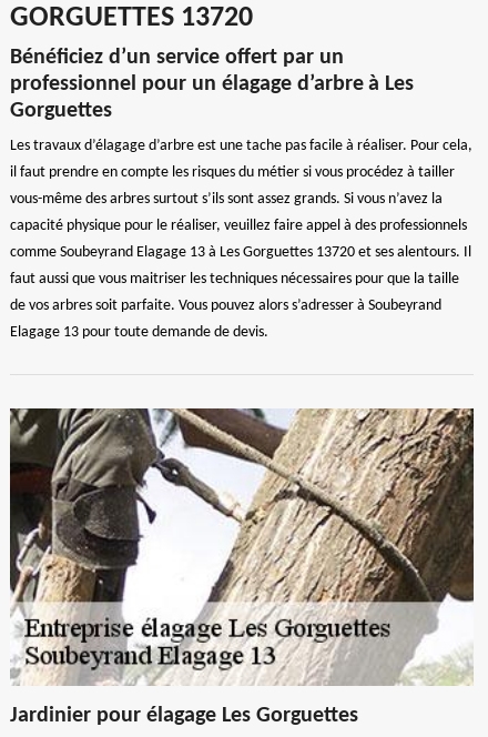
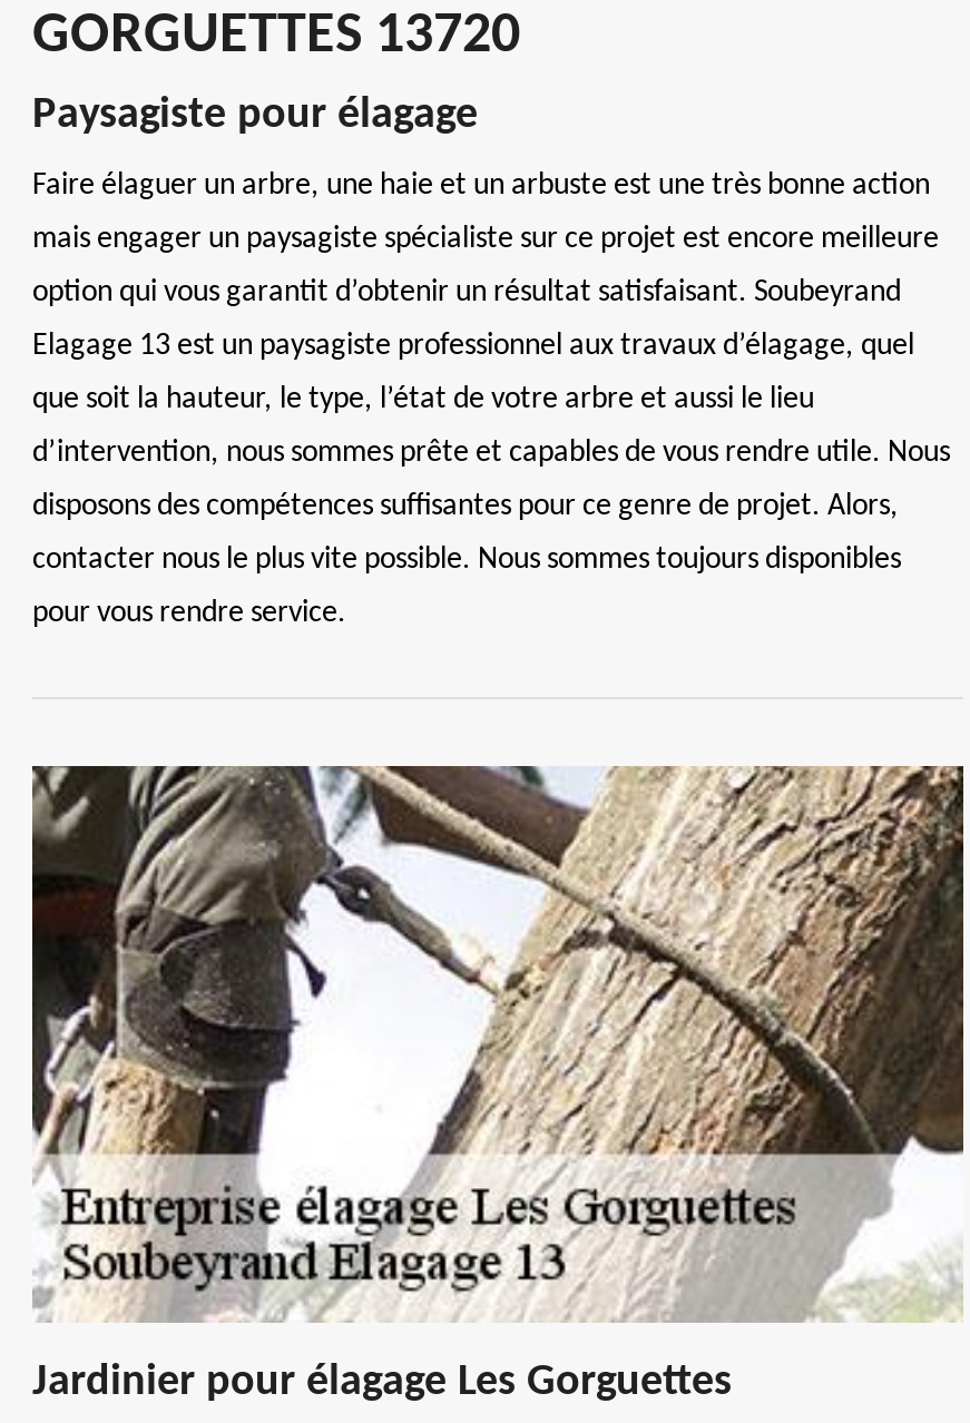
- Bénéficiez d’un service offert par un
- professionnel pour un élagage d’arbre à Les
- Gorguettes
- Les travaux d’élagage d’arbre est une tache pas facile à réaliser. Pour cela,
- il faut prendre en compte les risques du métier si vous procédez à tailler
- vous-même des arbres surtout s’ils sont assez grands. Si vous n’avez la
- capacité physique pour le réaliser, veuillez faire appel à des professionnels
- comme Soubeyrand Elagage 13 à Les Gorguettes 13720 et ses alentours. Il
- faut aussi que vous maitriser les techniques nécessaires pour que la taille
- de vos arbres soit parfaite. Vous pouvez alors s’adresser à Soubeyrand
- Elagage 13 pour toute demande de devis.
+ Paysagiste pour élagage
+ Faire élaguer un arbre, une haie et un arbuste est une très bonne action
+ mais engager un paysagiste spécialiste sur ce projet est encore meilleure
+ option qui vous garantit d’obtenir un résultat satisfaisant. Soubeyrand
+ Elagage 13 est un paysagiste professionnel aux travaux d’élagage, quel
+ que soit la hauteur, le type, l’état de votre arbre et aussi le lieu
+ d’intervention, nous sommes prête et capables de vous rendre utile. Nous
+ disposons des compétences suffisantes pour ce genre de projet. Alors,
+ contacter nous le plus vite possible. Nous sommes toujours disponibles
+ pour vous rendre service.
